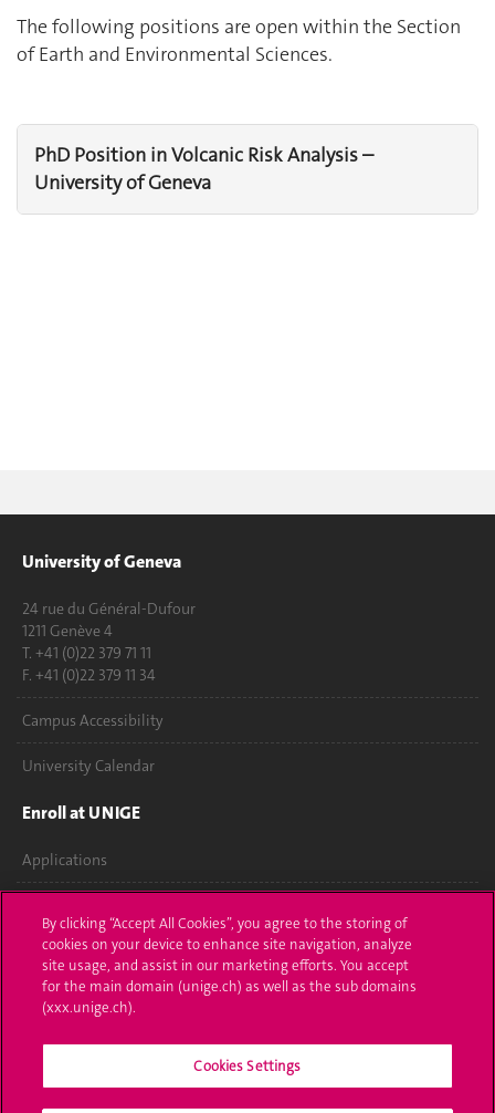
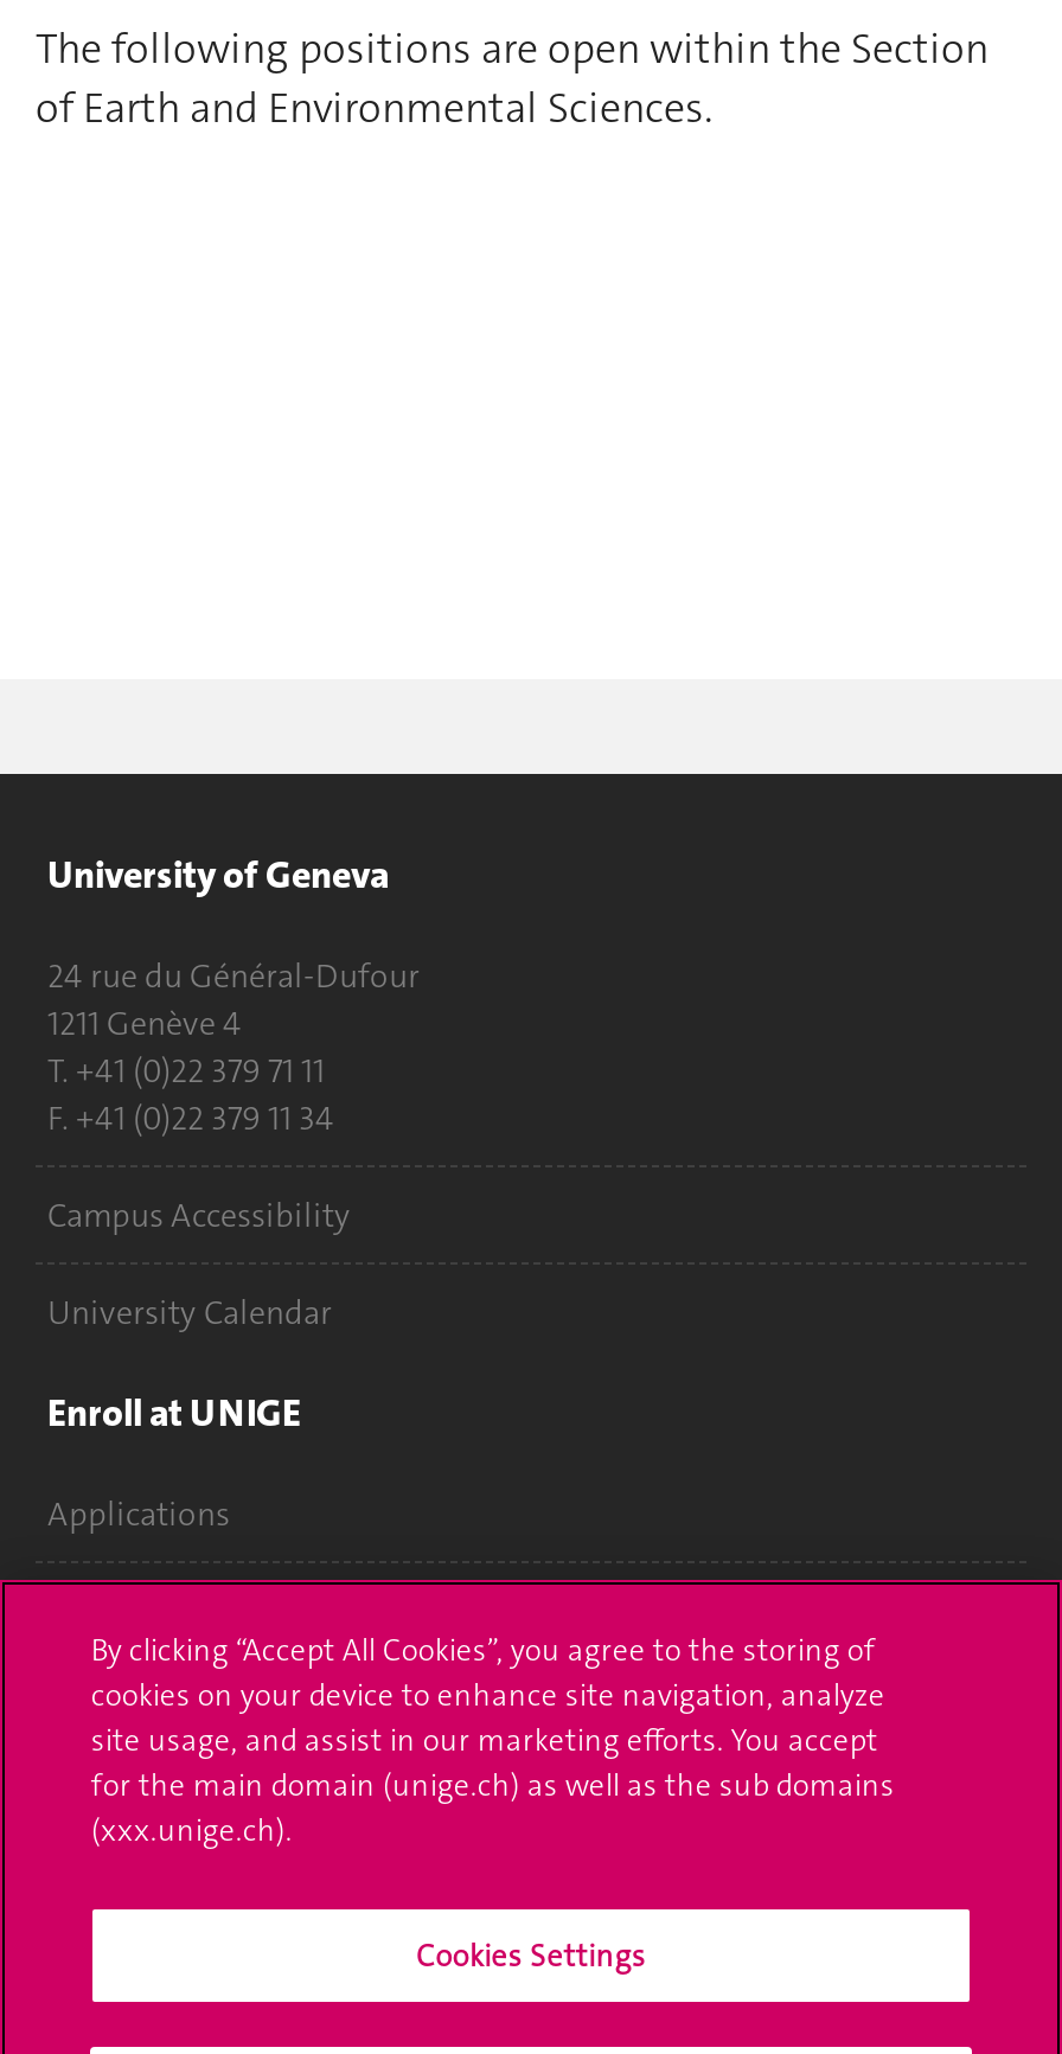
- PhD Position in Volcanic Risk Analysis –
- University of Geneva
